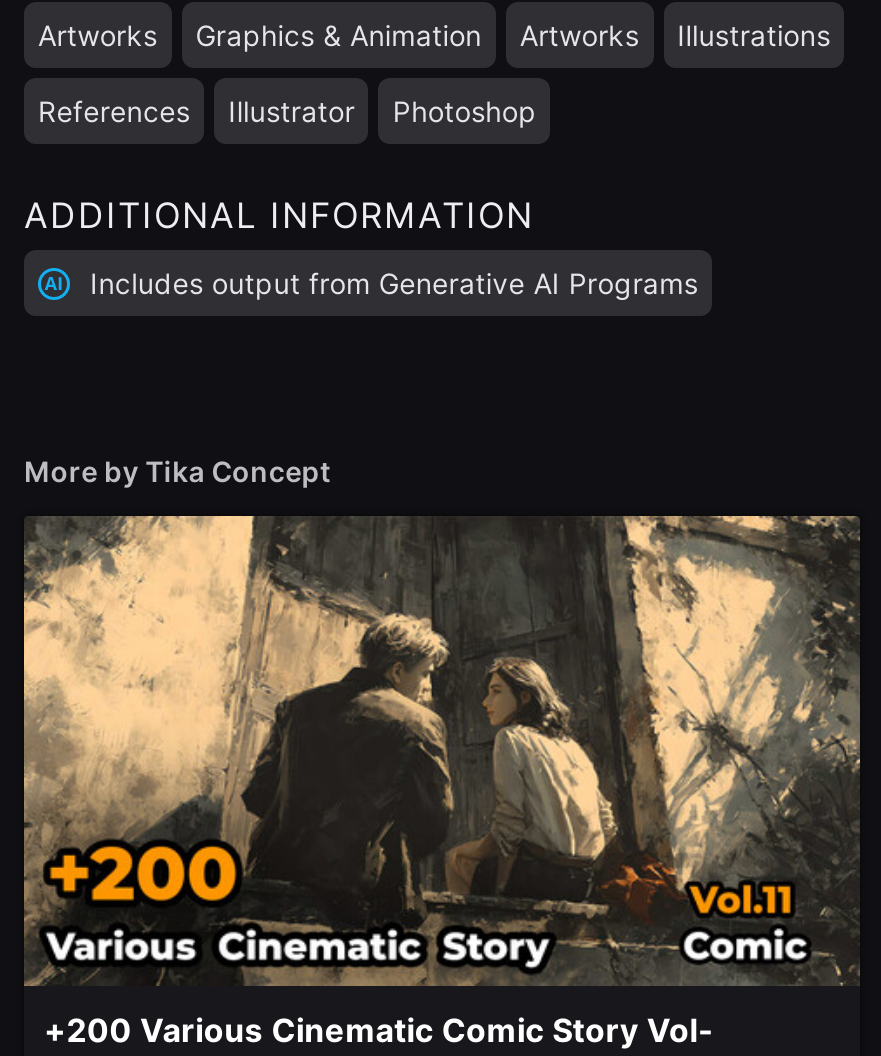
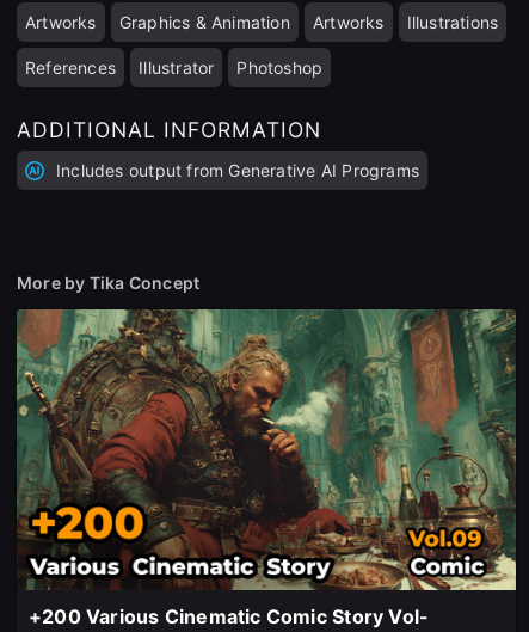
- [image]
+ [image]
